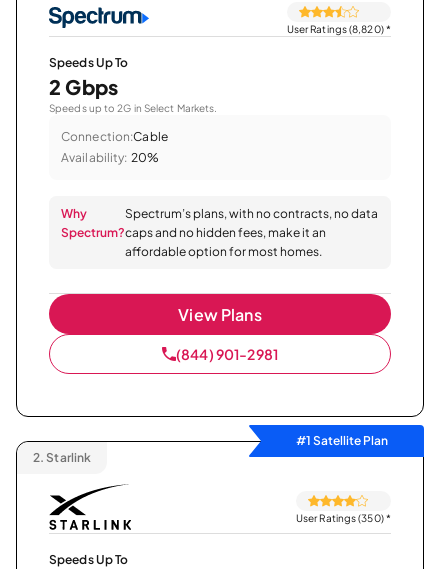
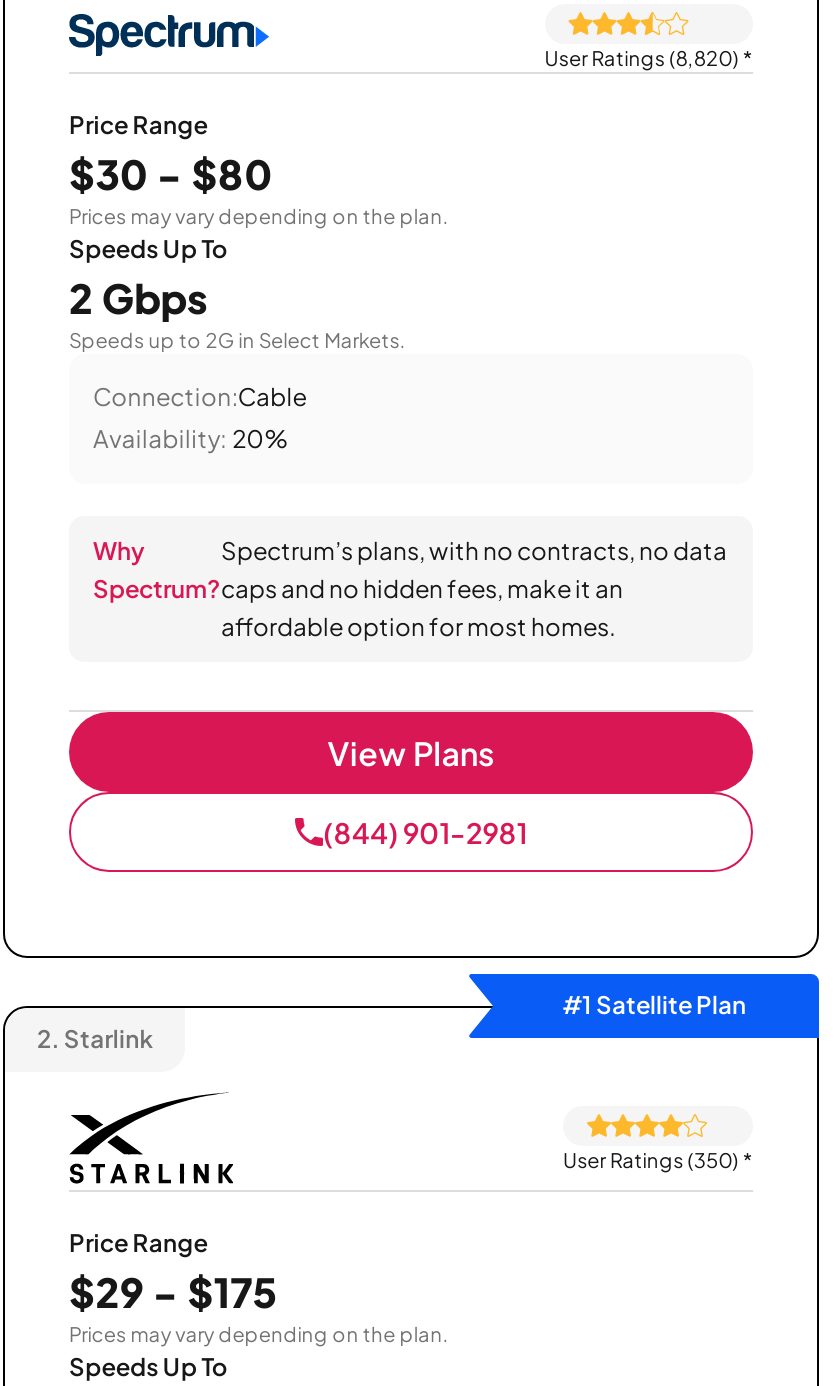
+ Price Range
+ $30 - $80
+ Prices may vary depending on the plan.

+ Price Range
+ $29 - $175
+ Prices may vary depending on the plan.
